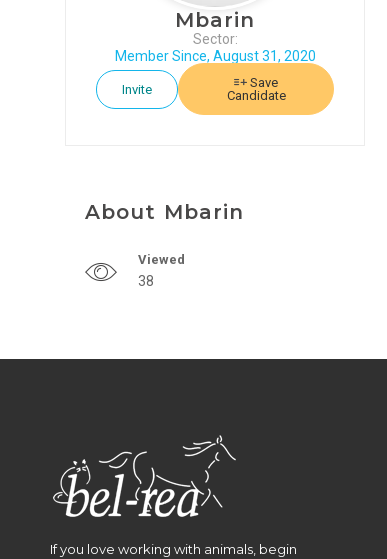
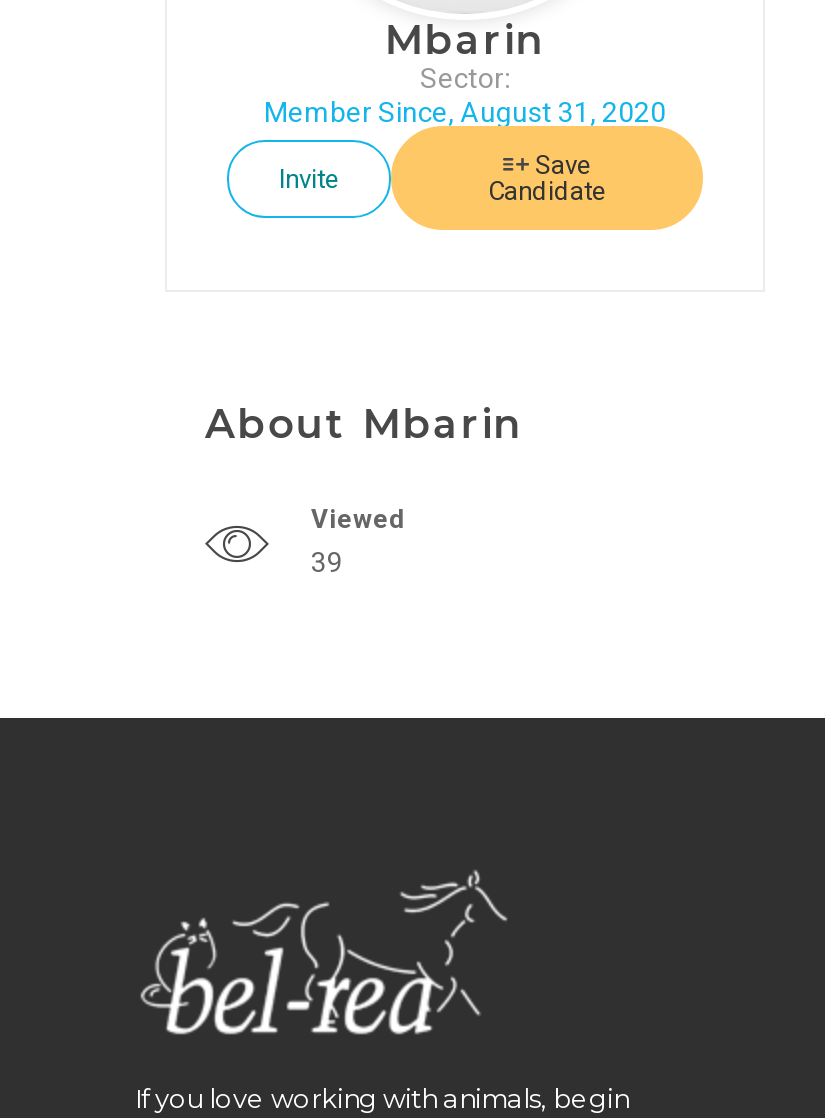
- 38
+ 39
